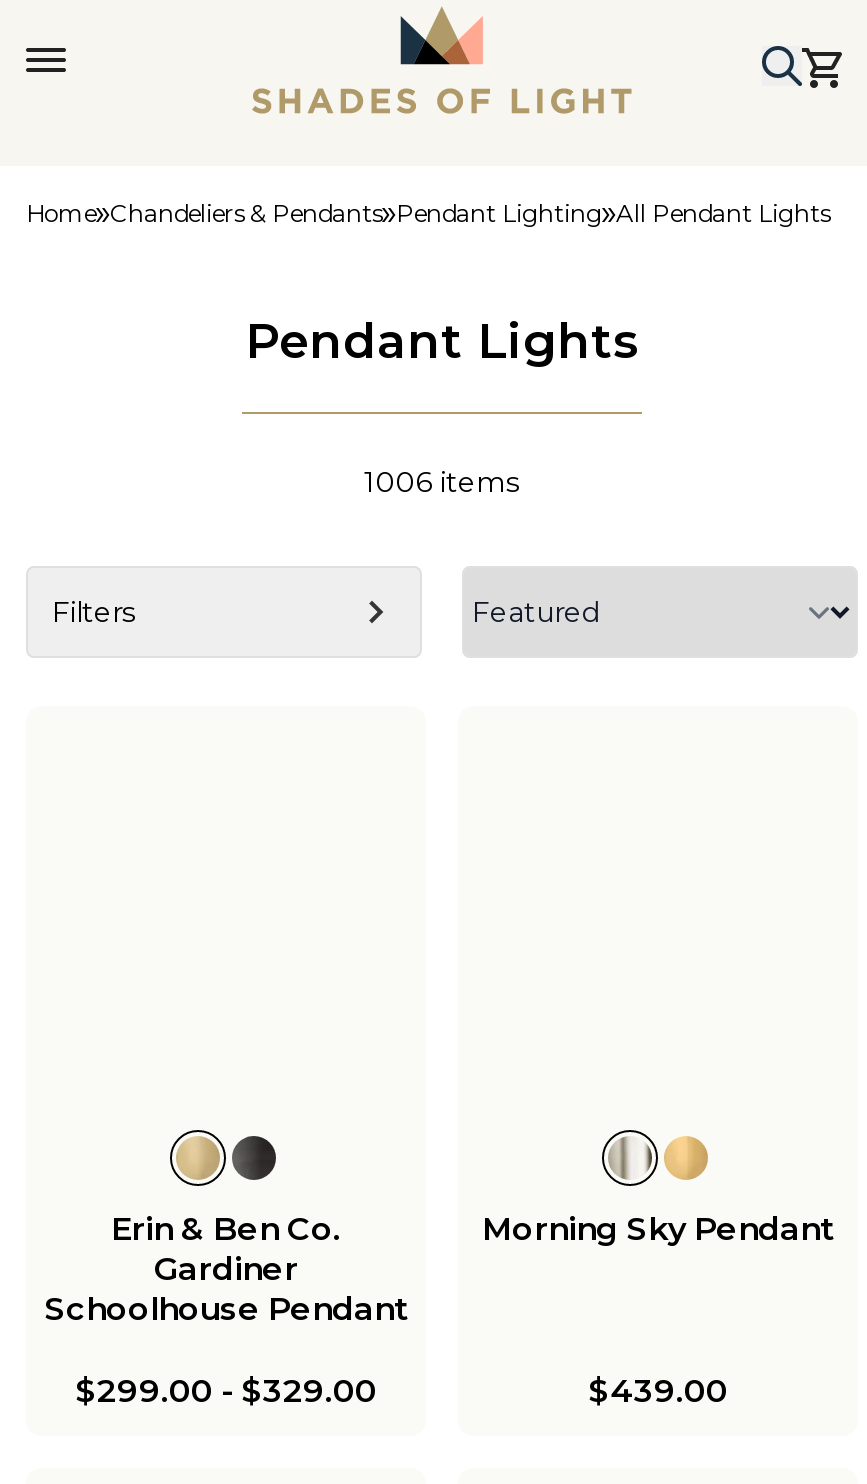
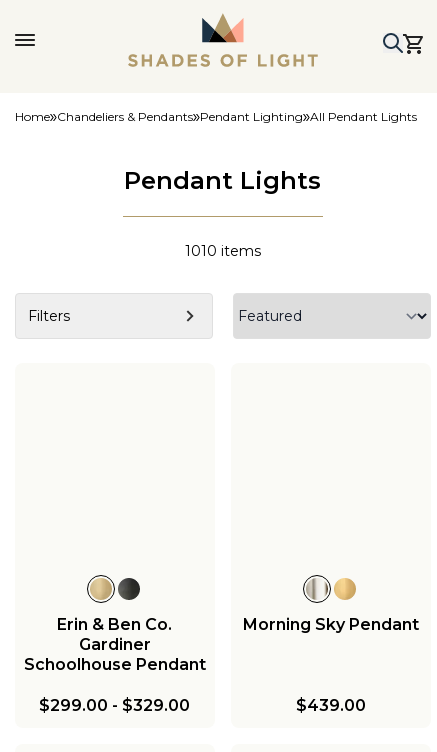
- 1006 items
+ 1010 items
